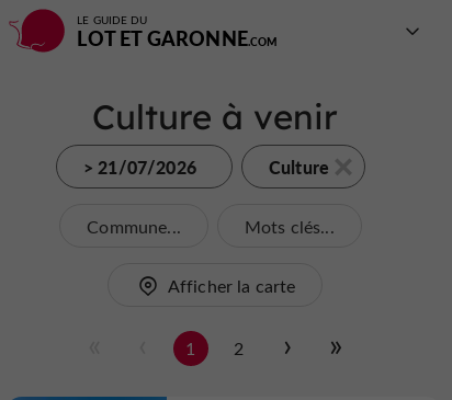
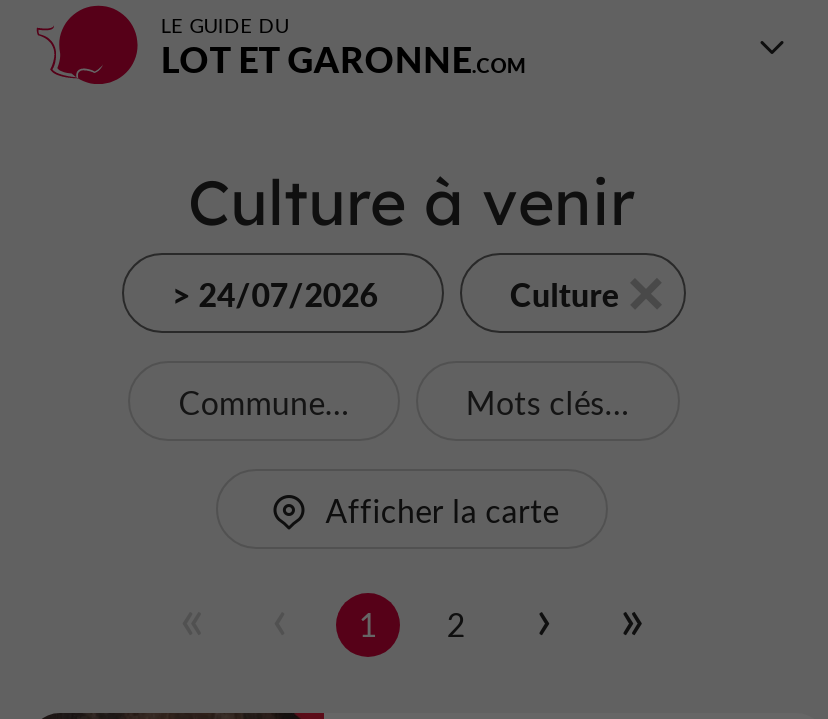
- > 21/07/2026
+ > 24/07/2026
